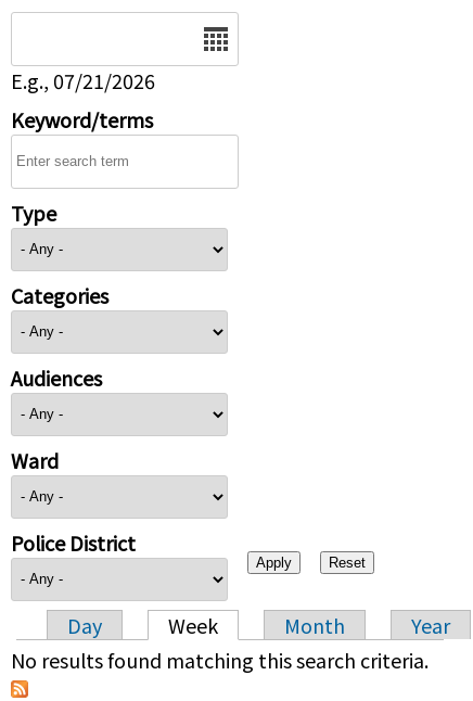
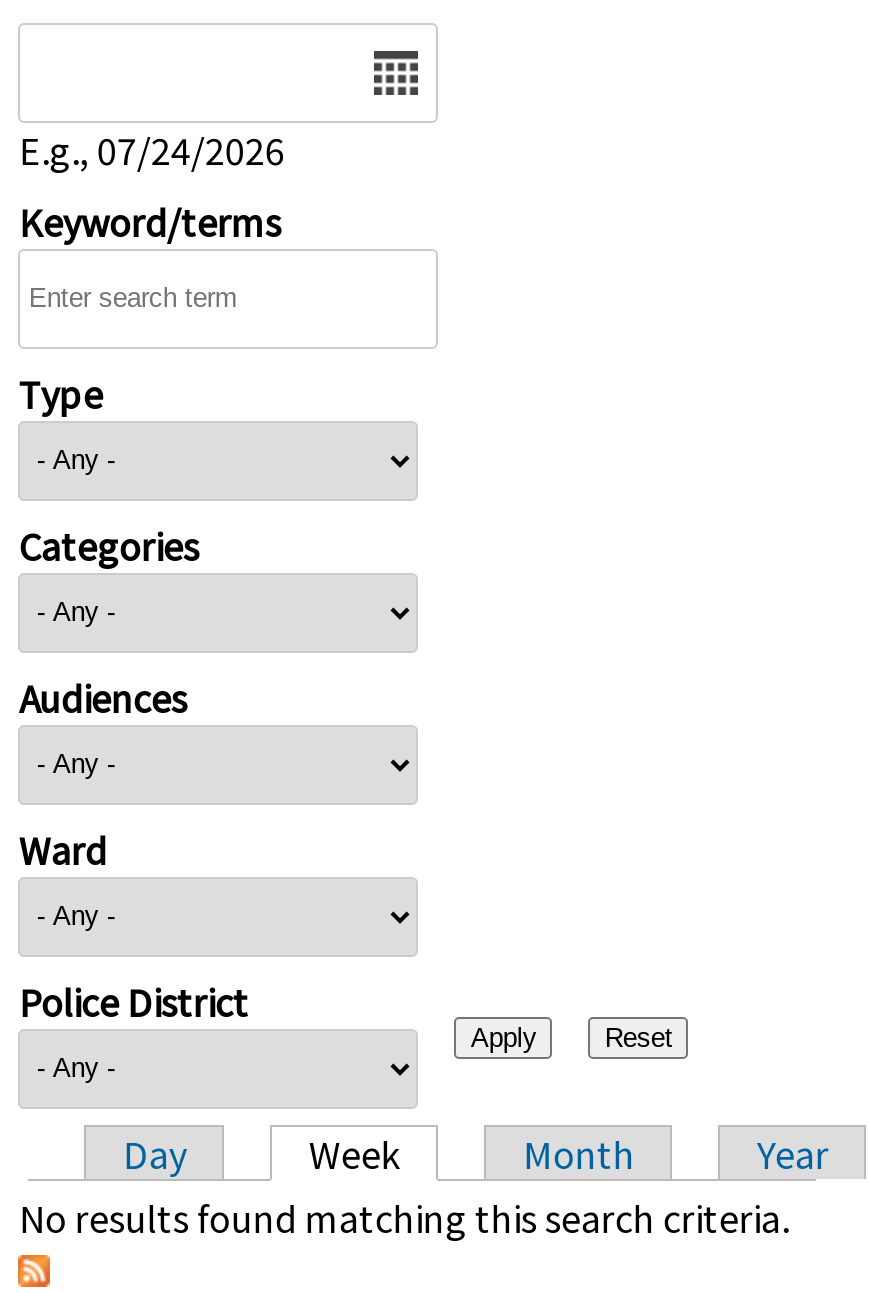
- E.g., 07/21/2026
+ E.g., 07/24/2026
